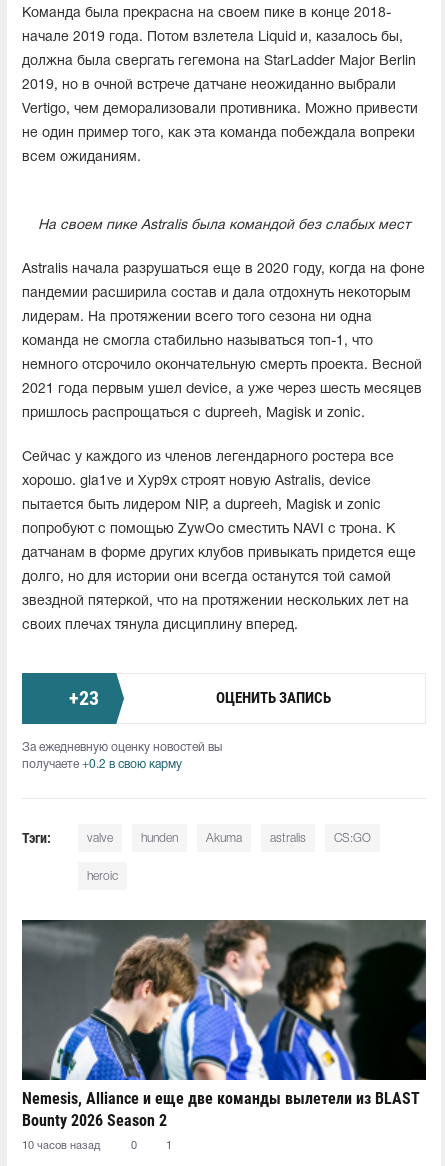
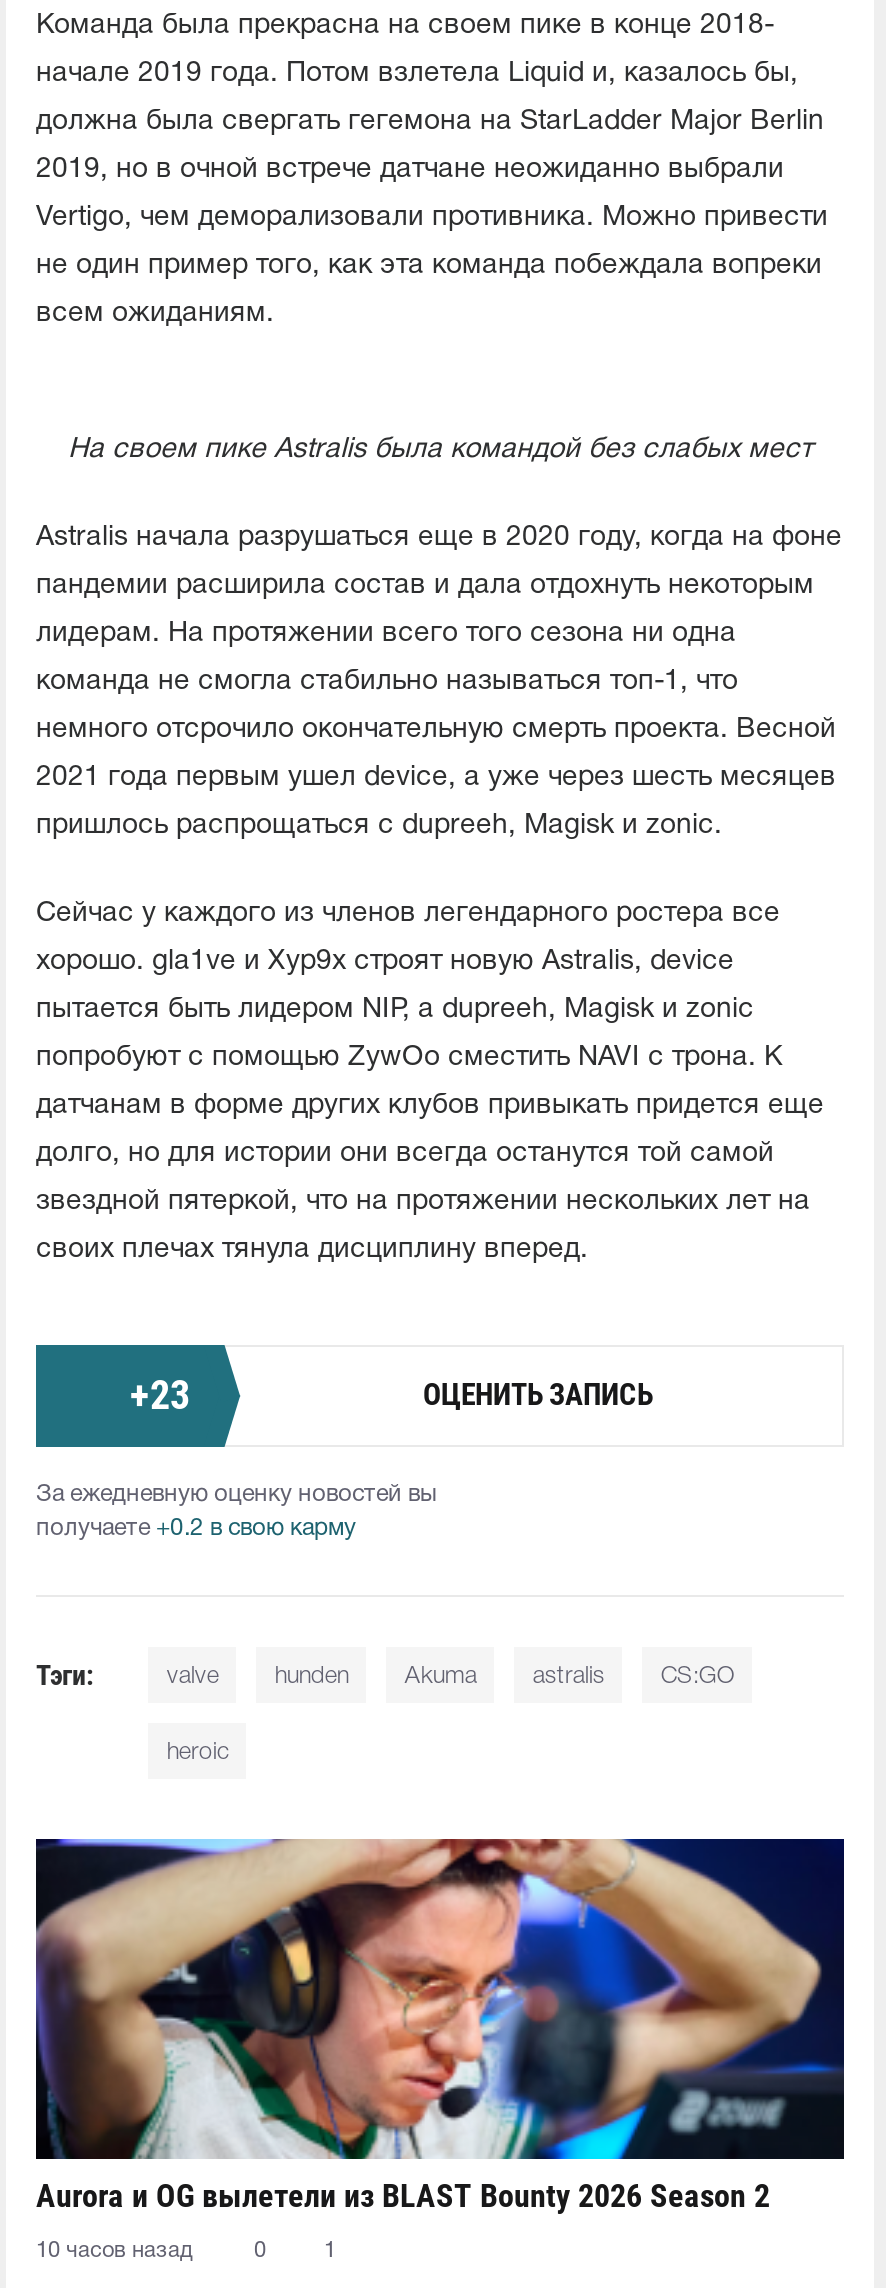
- [image]
- Nemesis, Alliance и еще две команды вылетели из BLAST
- Bounty 2026 Season 2
+ [image]
+ Aurora и OG вылетели из BLAST Bounty 2026 Season 2
